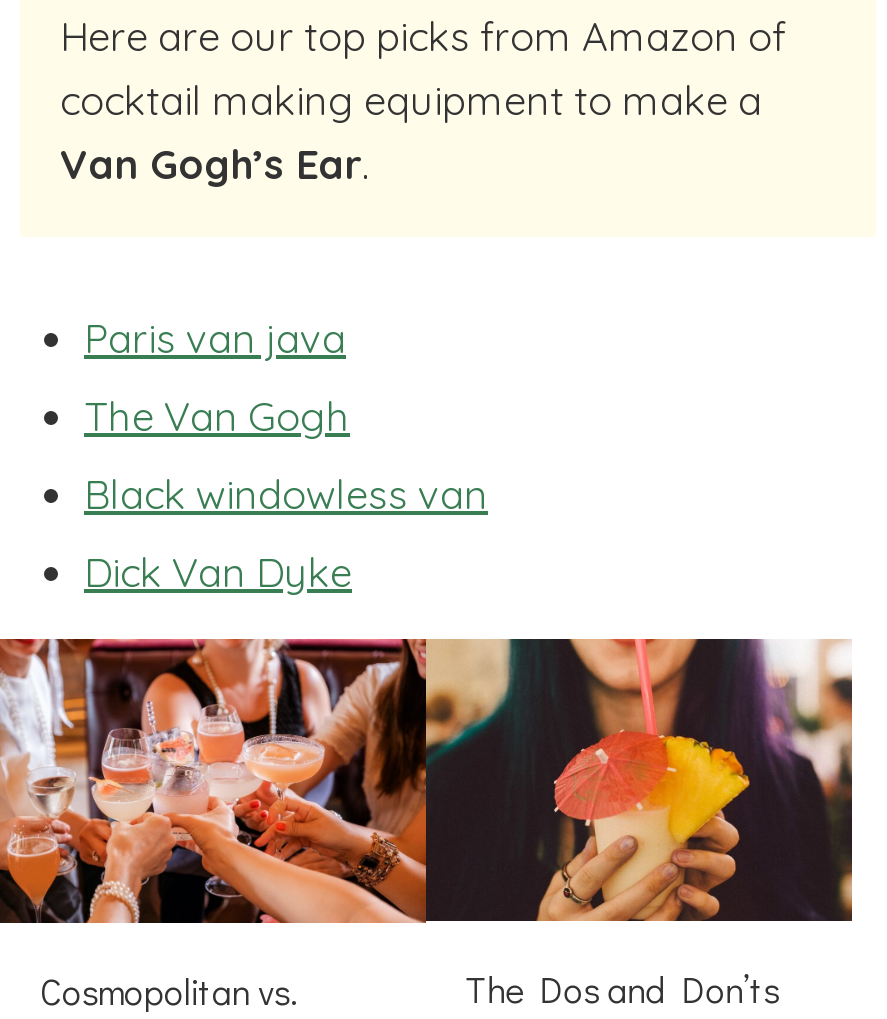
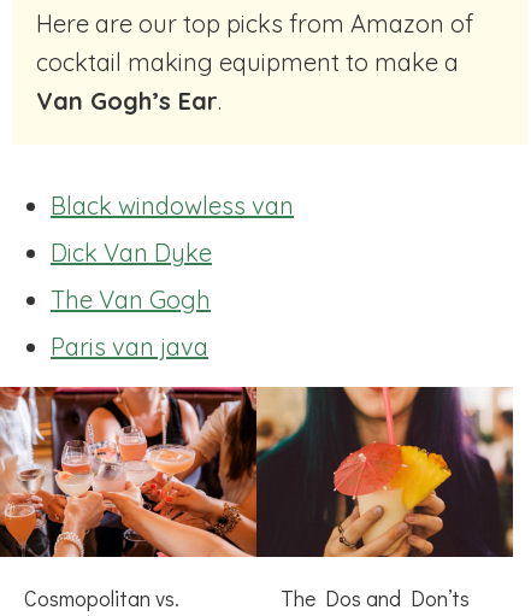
moved down: The Van Gogh | Paris van java

moved up: Black windowless van | Dick Van Dyke
